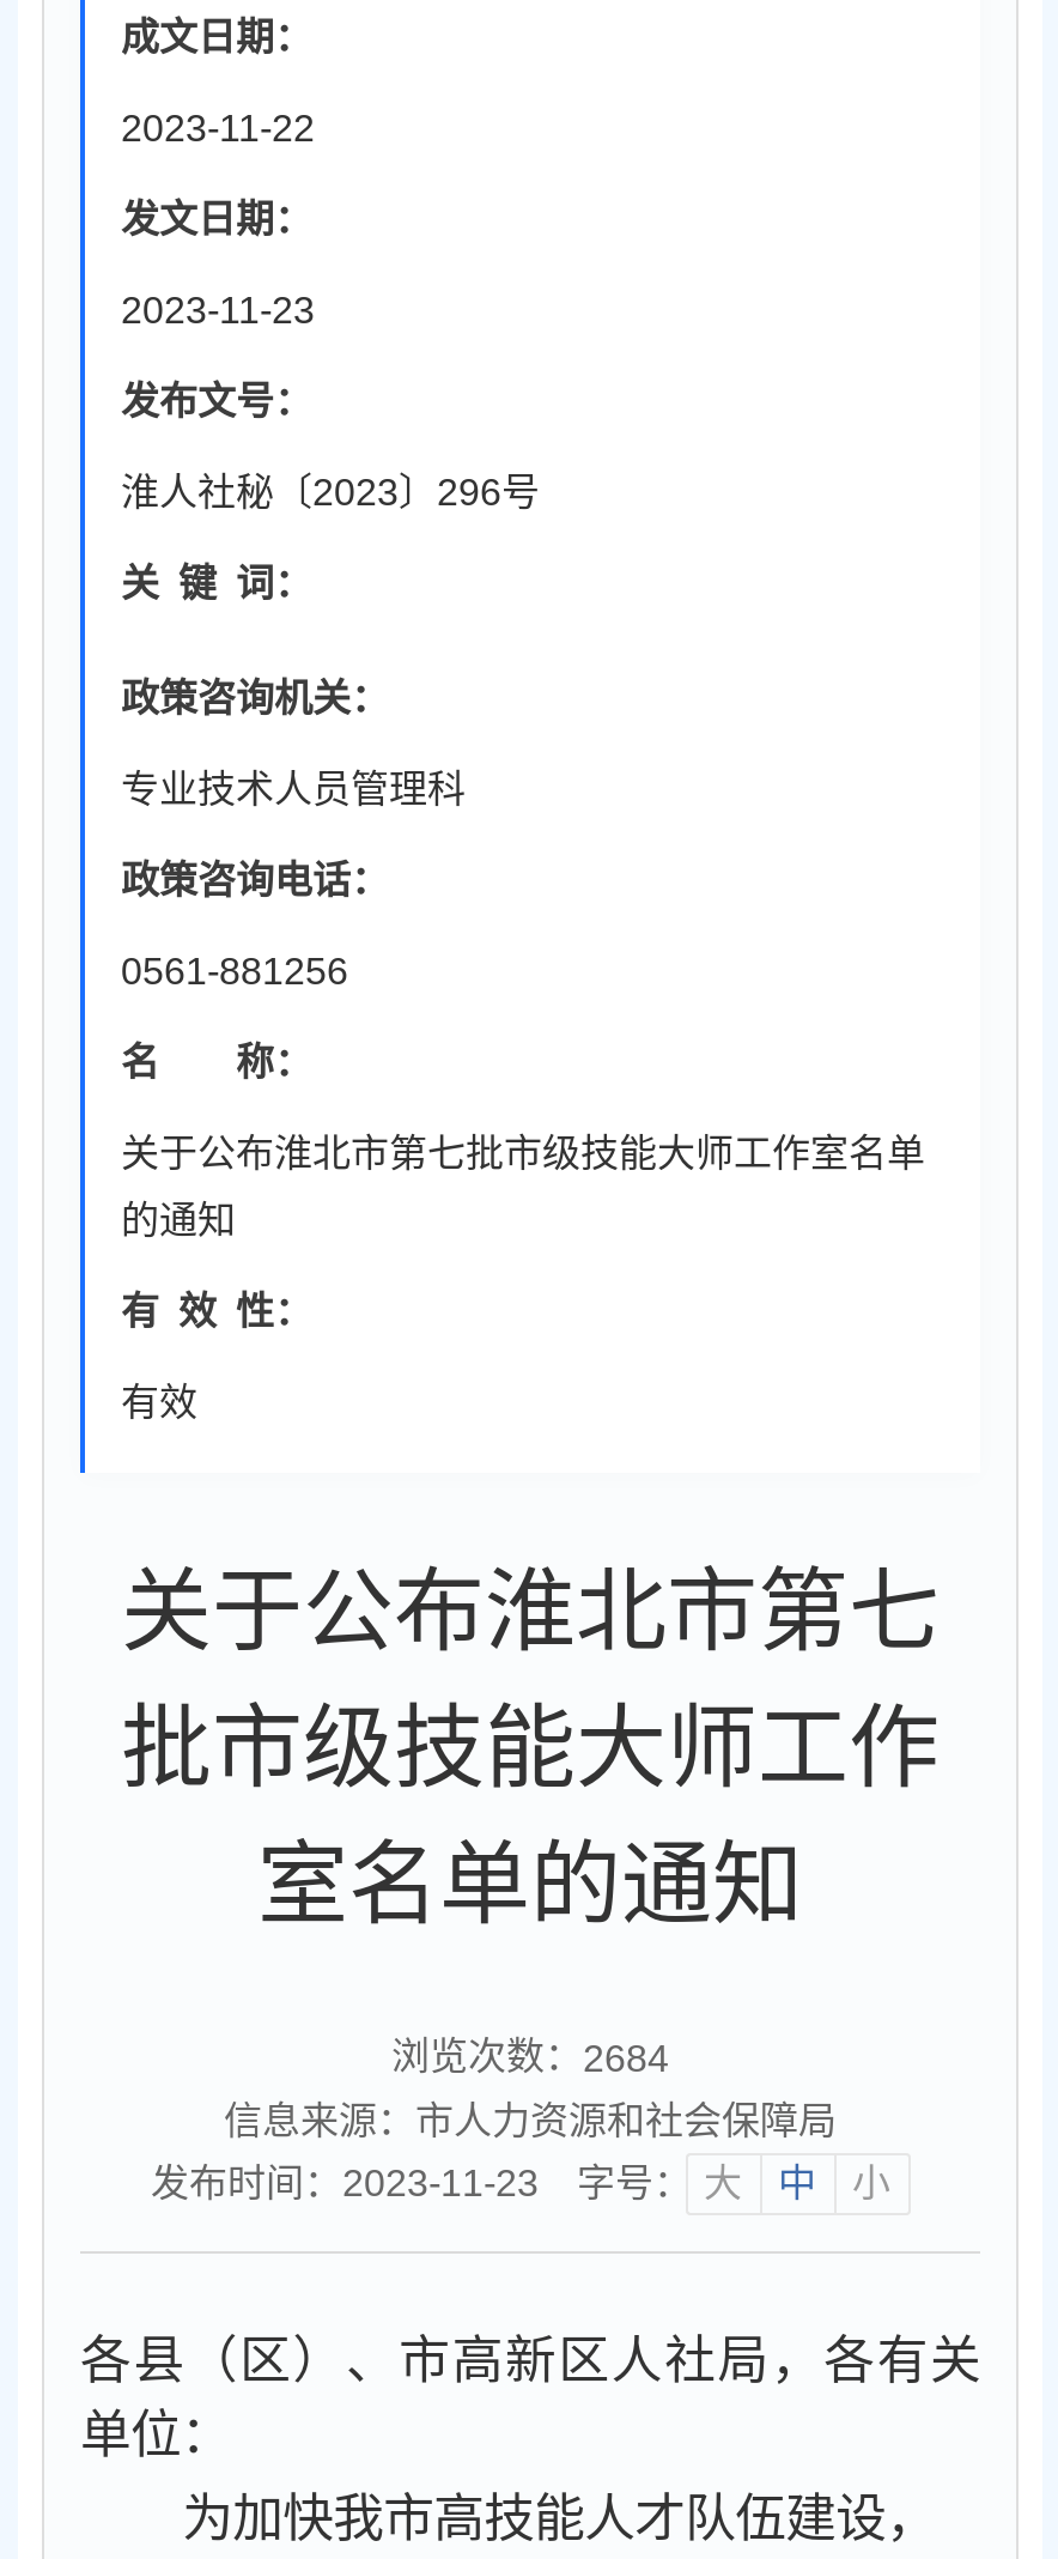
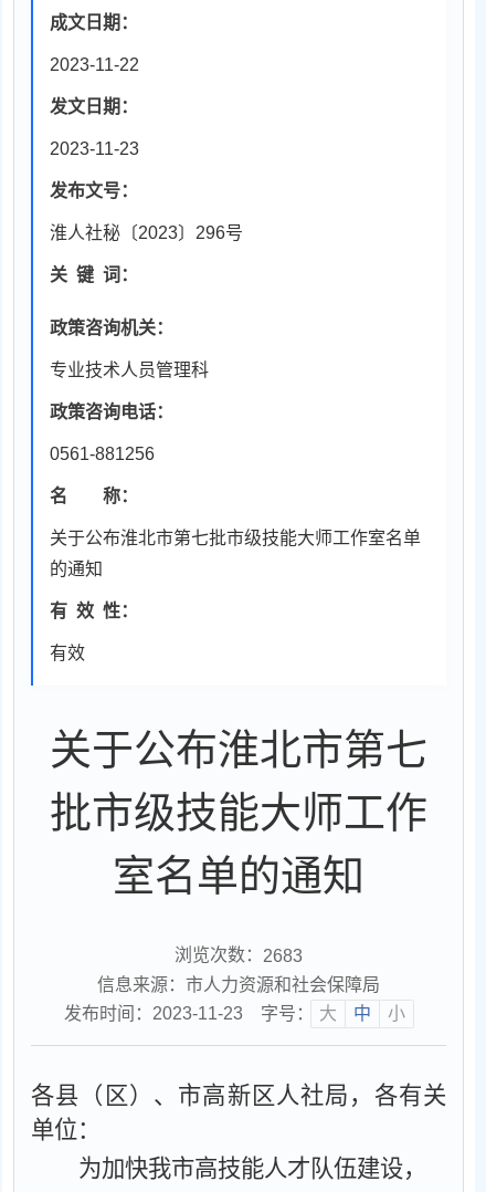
- 浏览次数：2684
+ 浏览次数：2683
